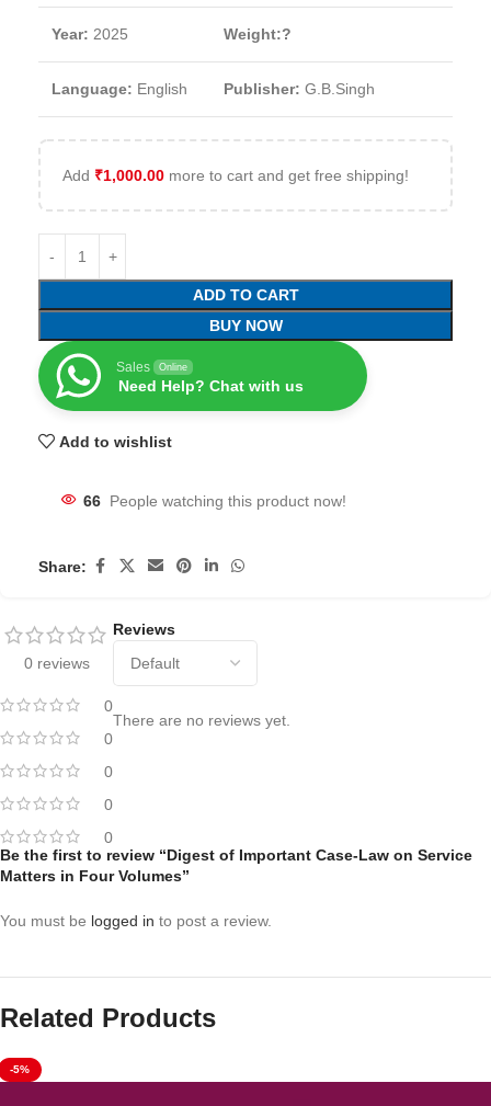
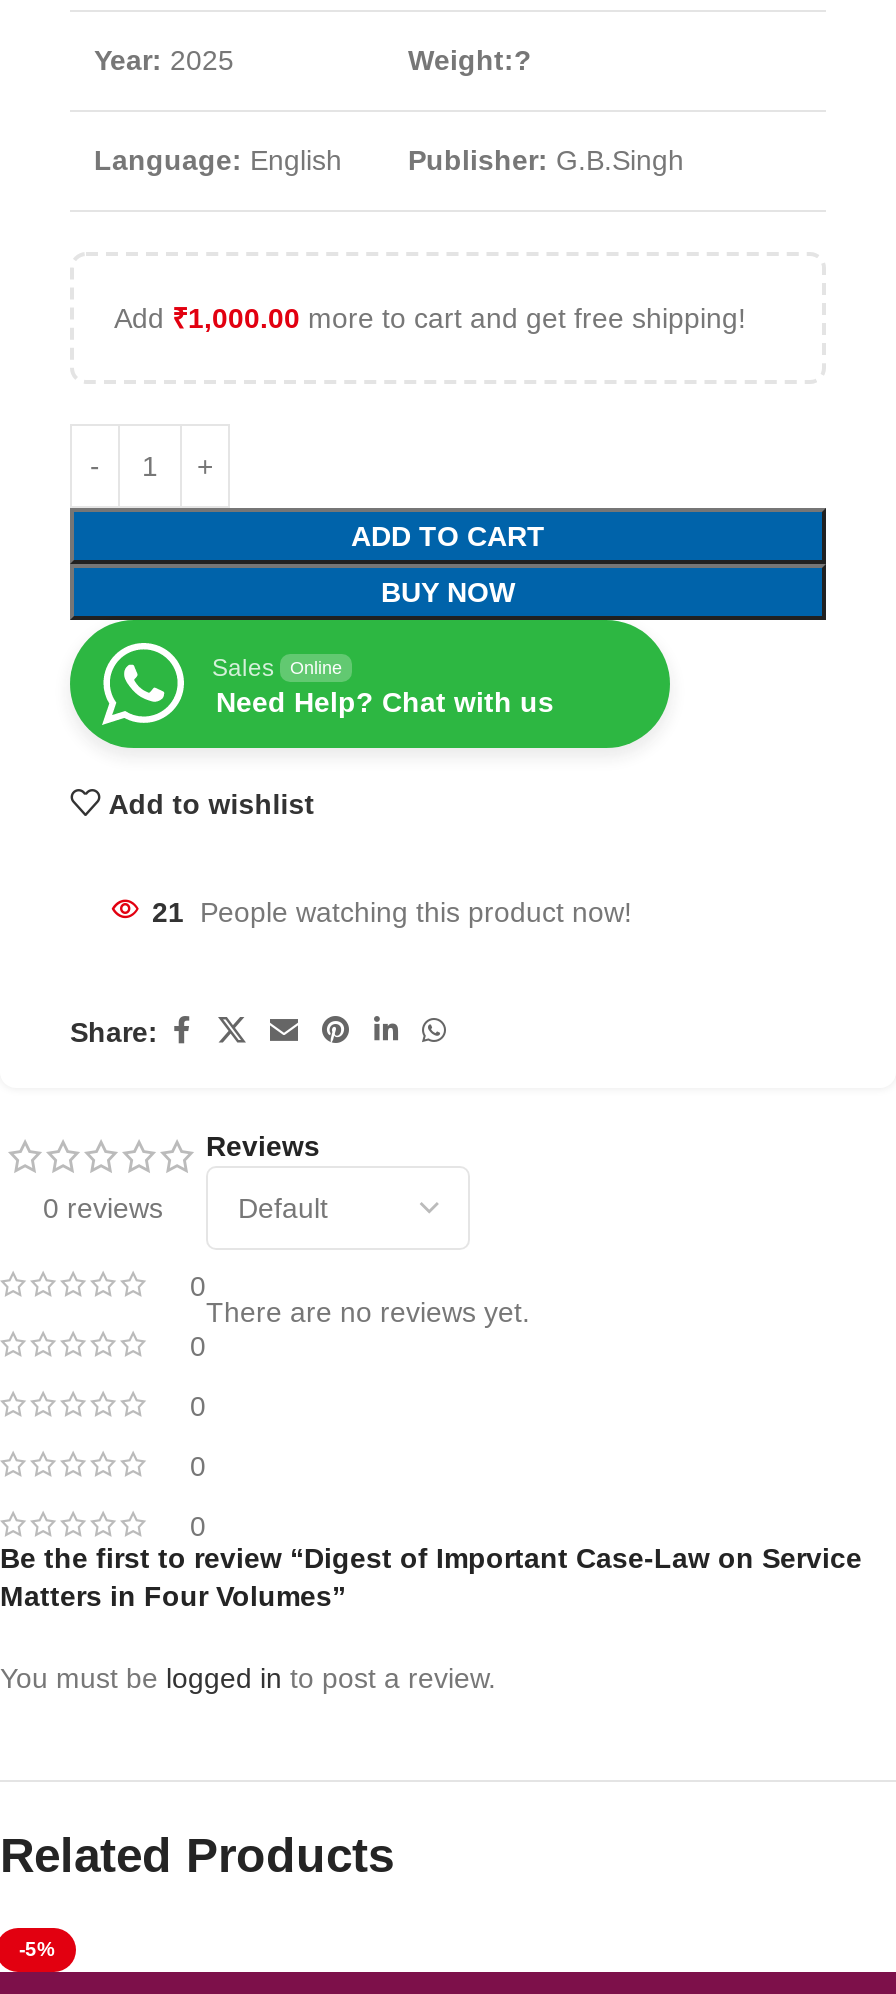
- 66 People watching this product now!
+ 21 People watching this product now!
